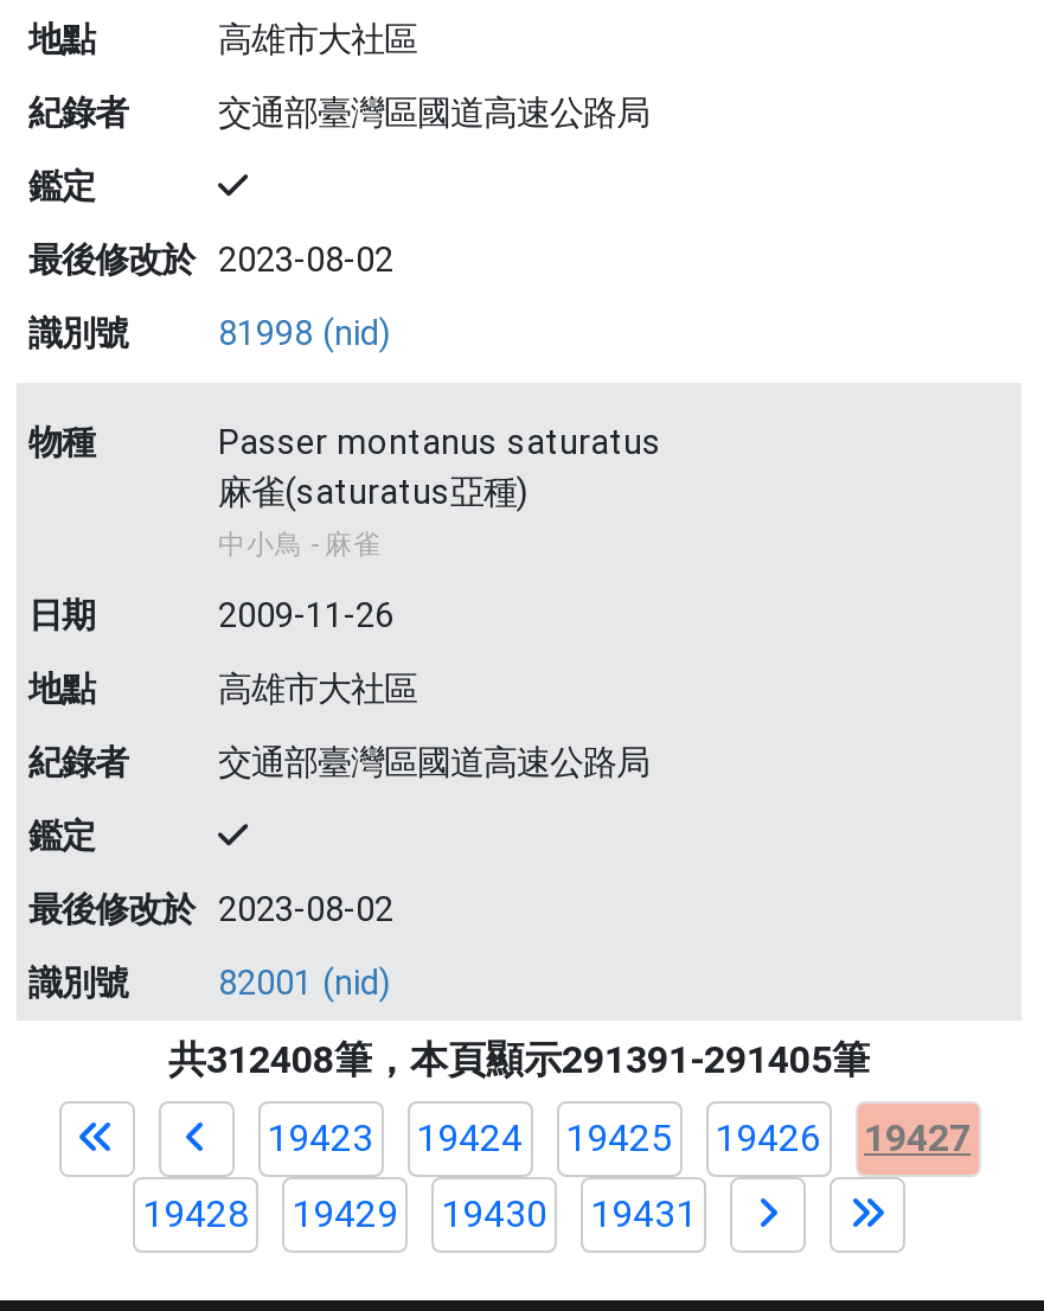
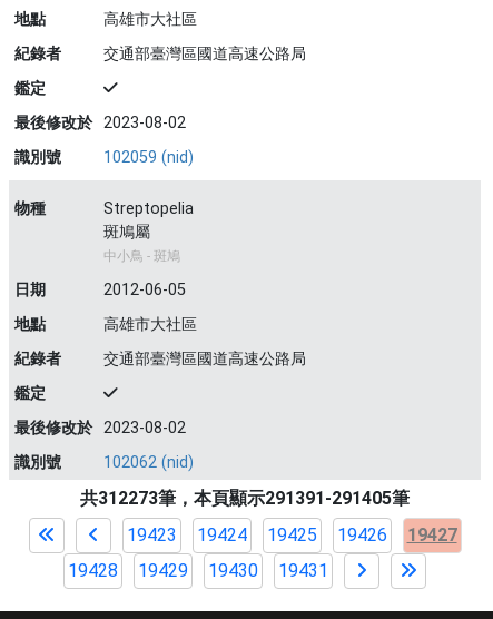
- 81998 (nid)
+ 102059 (nid)

- Passer montanus saturatus
- 麻雀(saturatus亞種)
- 中小鳥 - 麻雀
+ Streptopelia
+ 斑鳩屬
+ 中小鳥 - 斑鳩

- 2009-11-26
+ 2012-06-05

- 82001 (nid)
+ 102062 (nid)

- 共312408筆，本頁顯示291391-291405筆
+ 共312273筆，本頁顯示291391-291405筆
